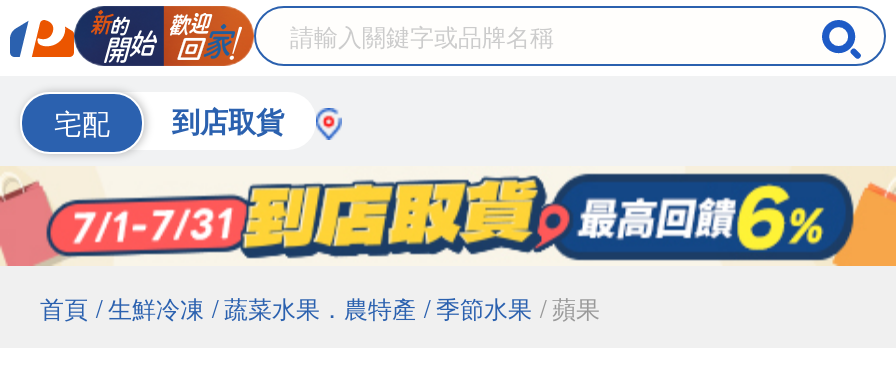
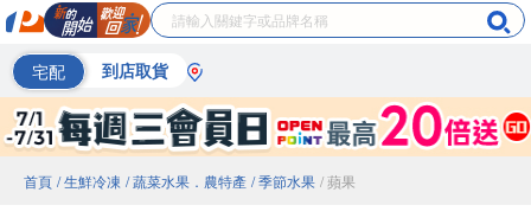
- [image]
+ [image]
